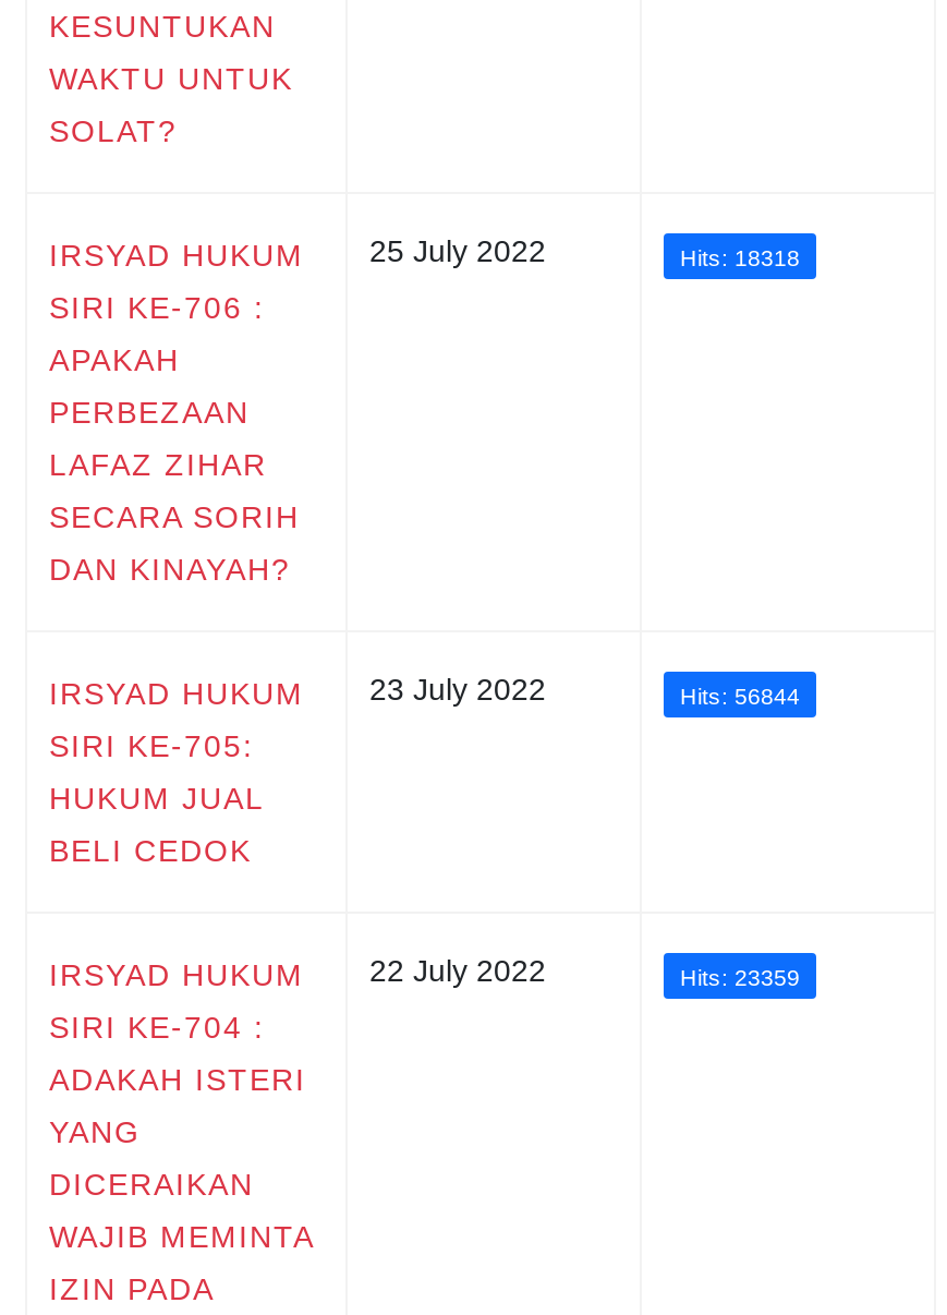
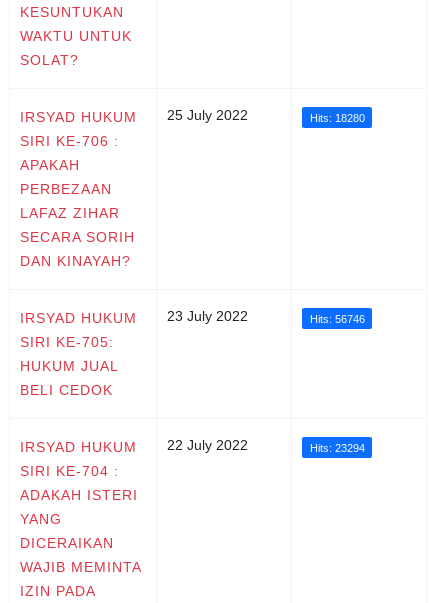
- Hits: 18318
+ Hits: 18280

- Hits: 56844
+ Hits: 56746

- Hits: 23359
+ Hits: 23294
